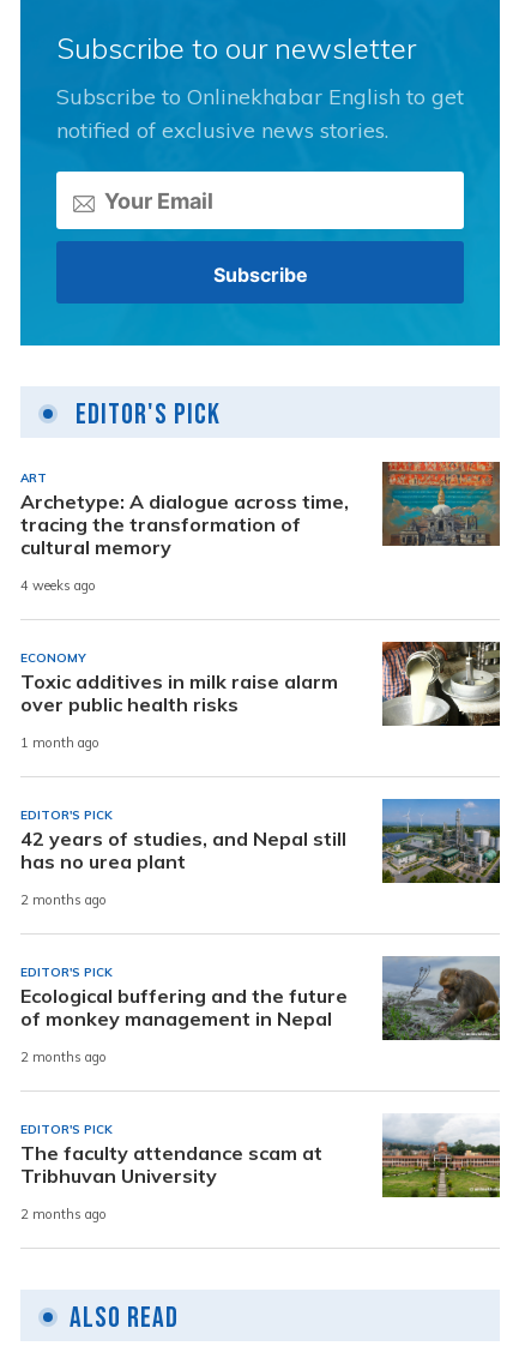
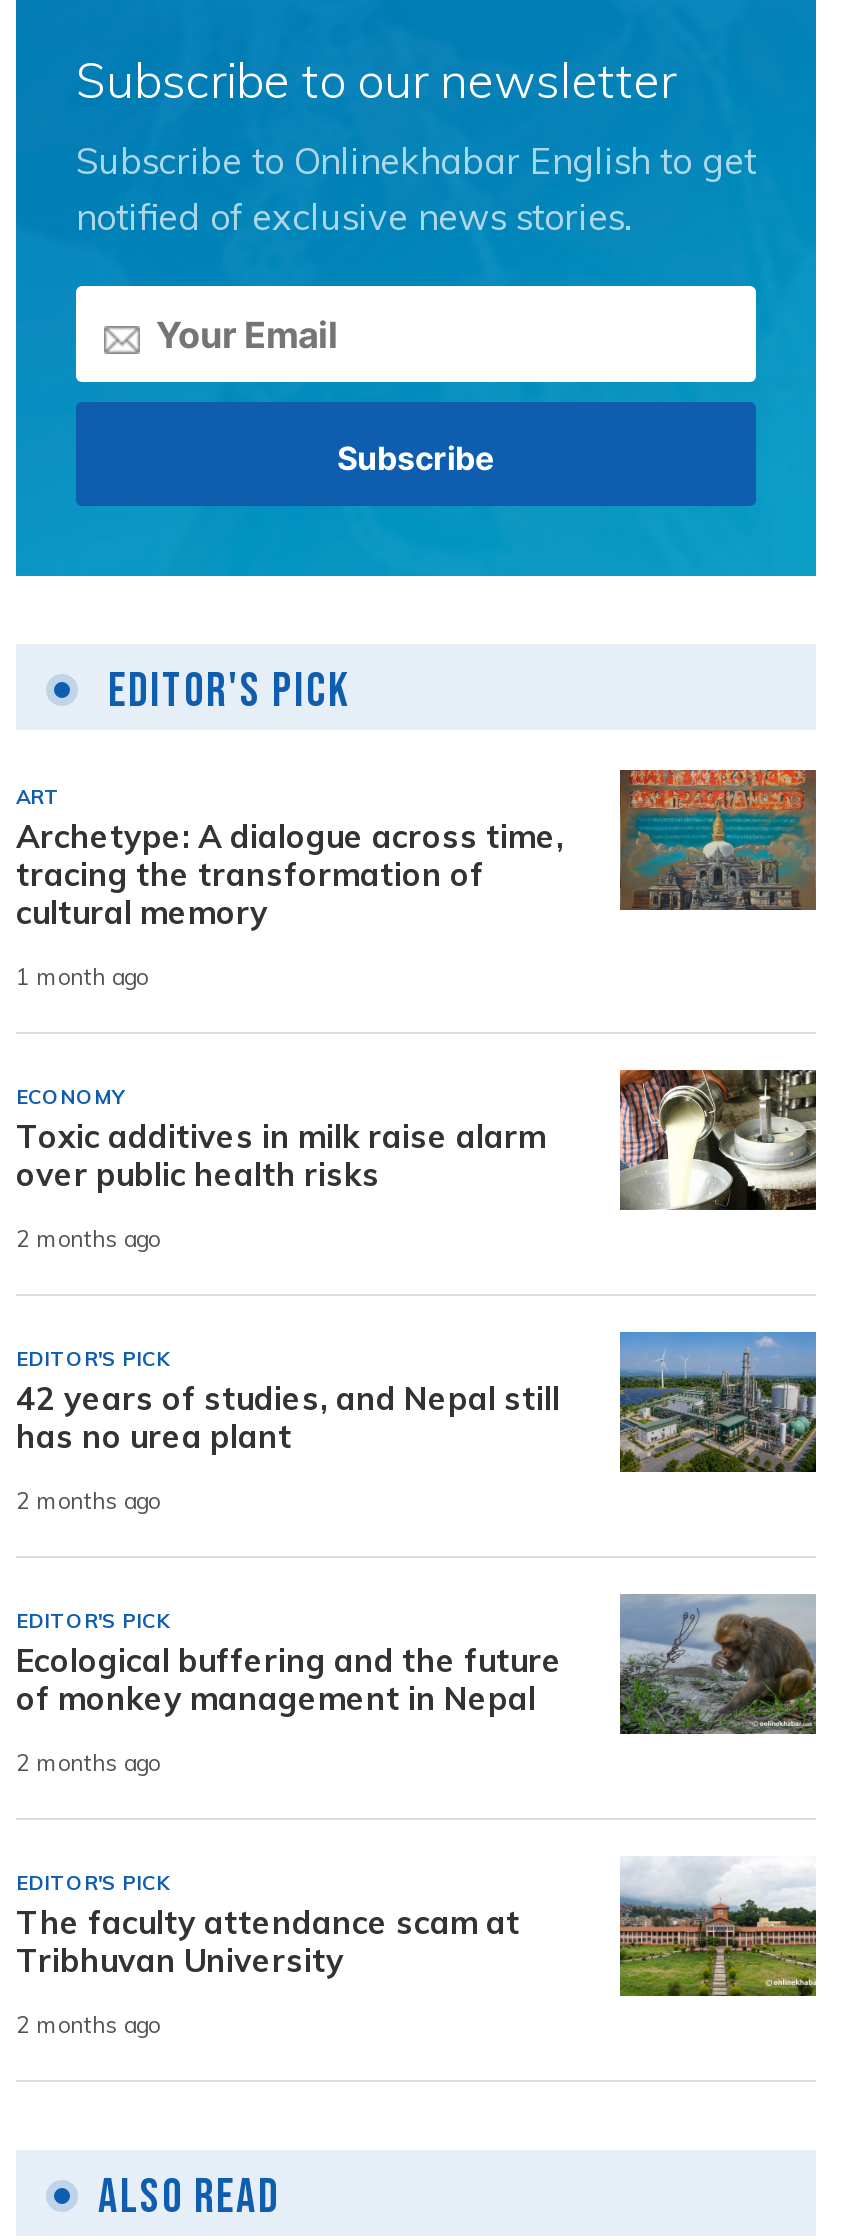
- 4 weeks ago
+ 1 month ago

- 1 month ago
+ 2 months ago
